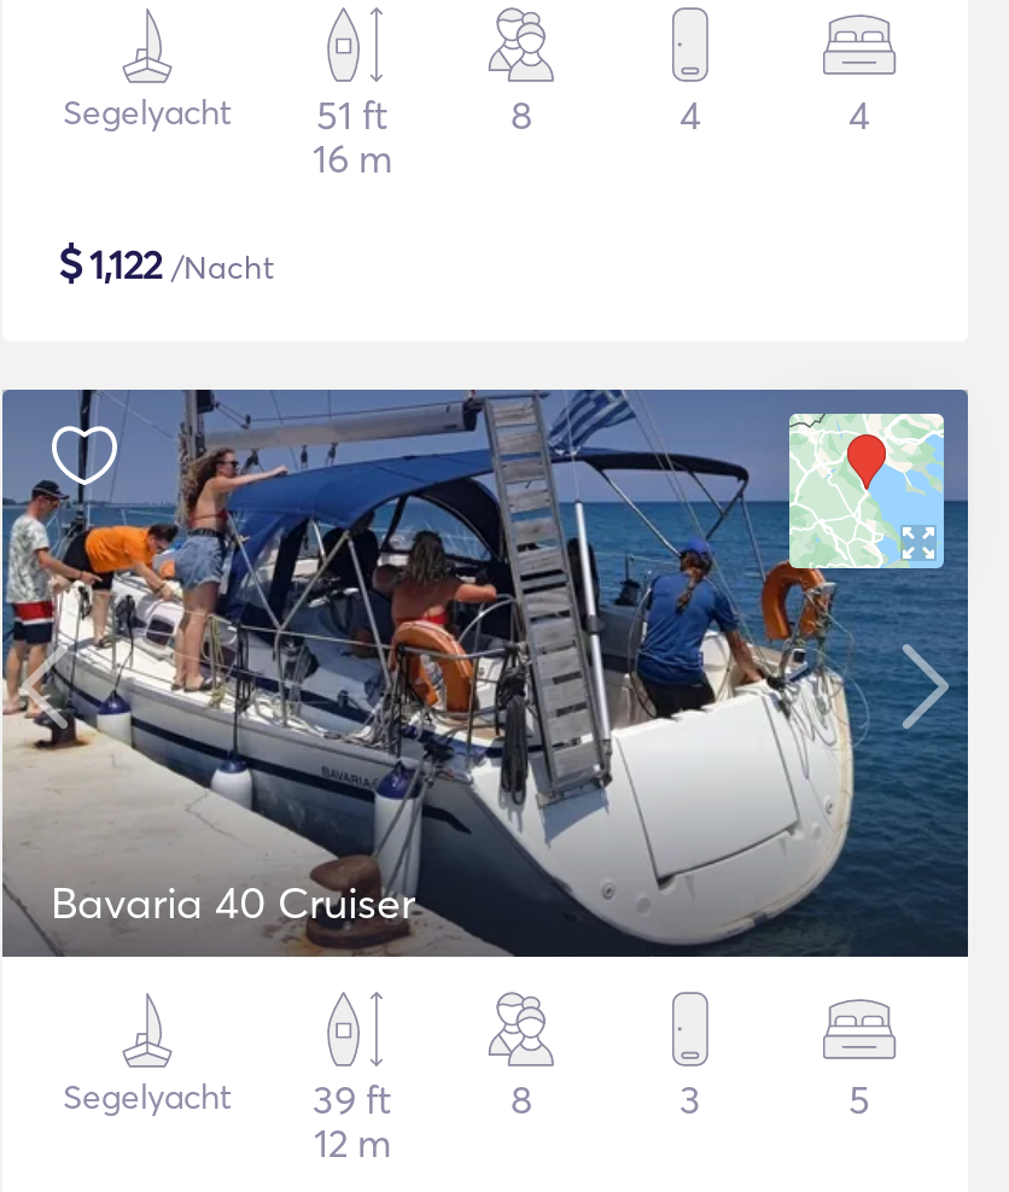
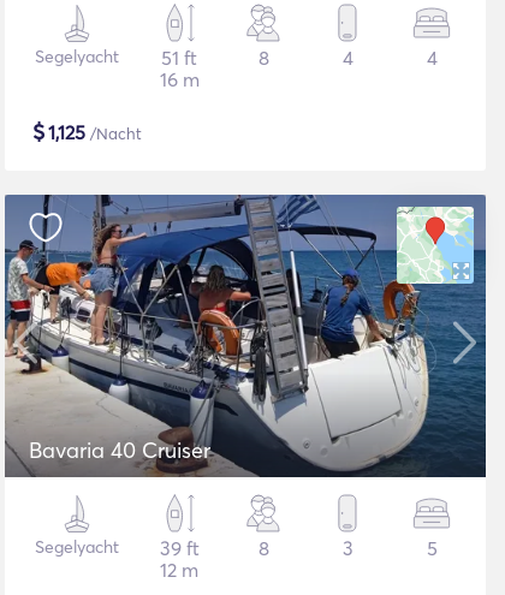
- $1,122 /Nacht
+ $1,125 /Nacht
